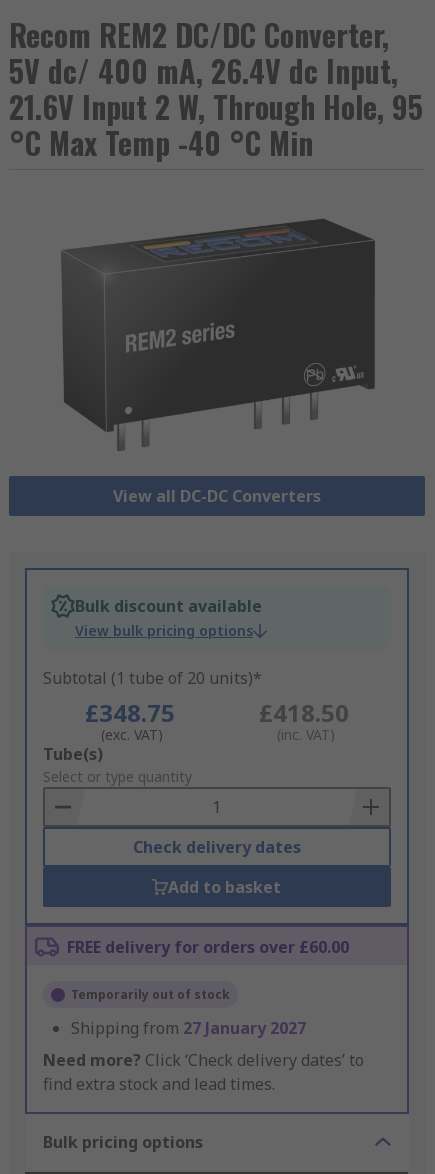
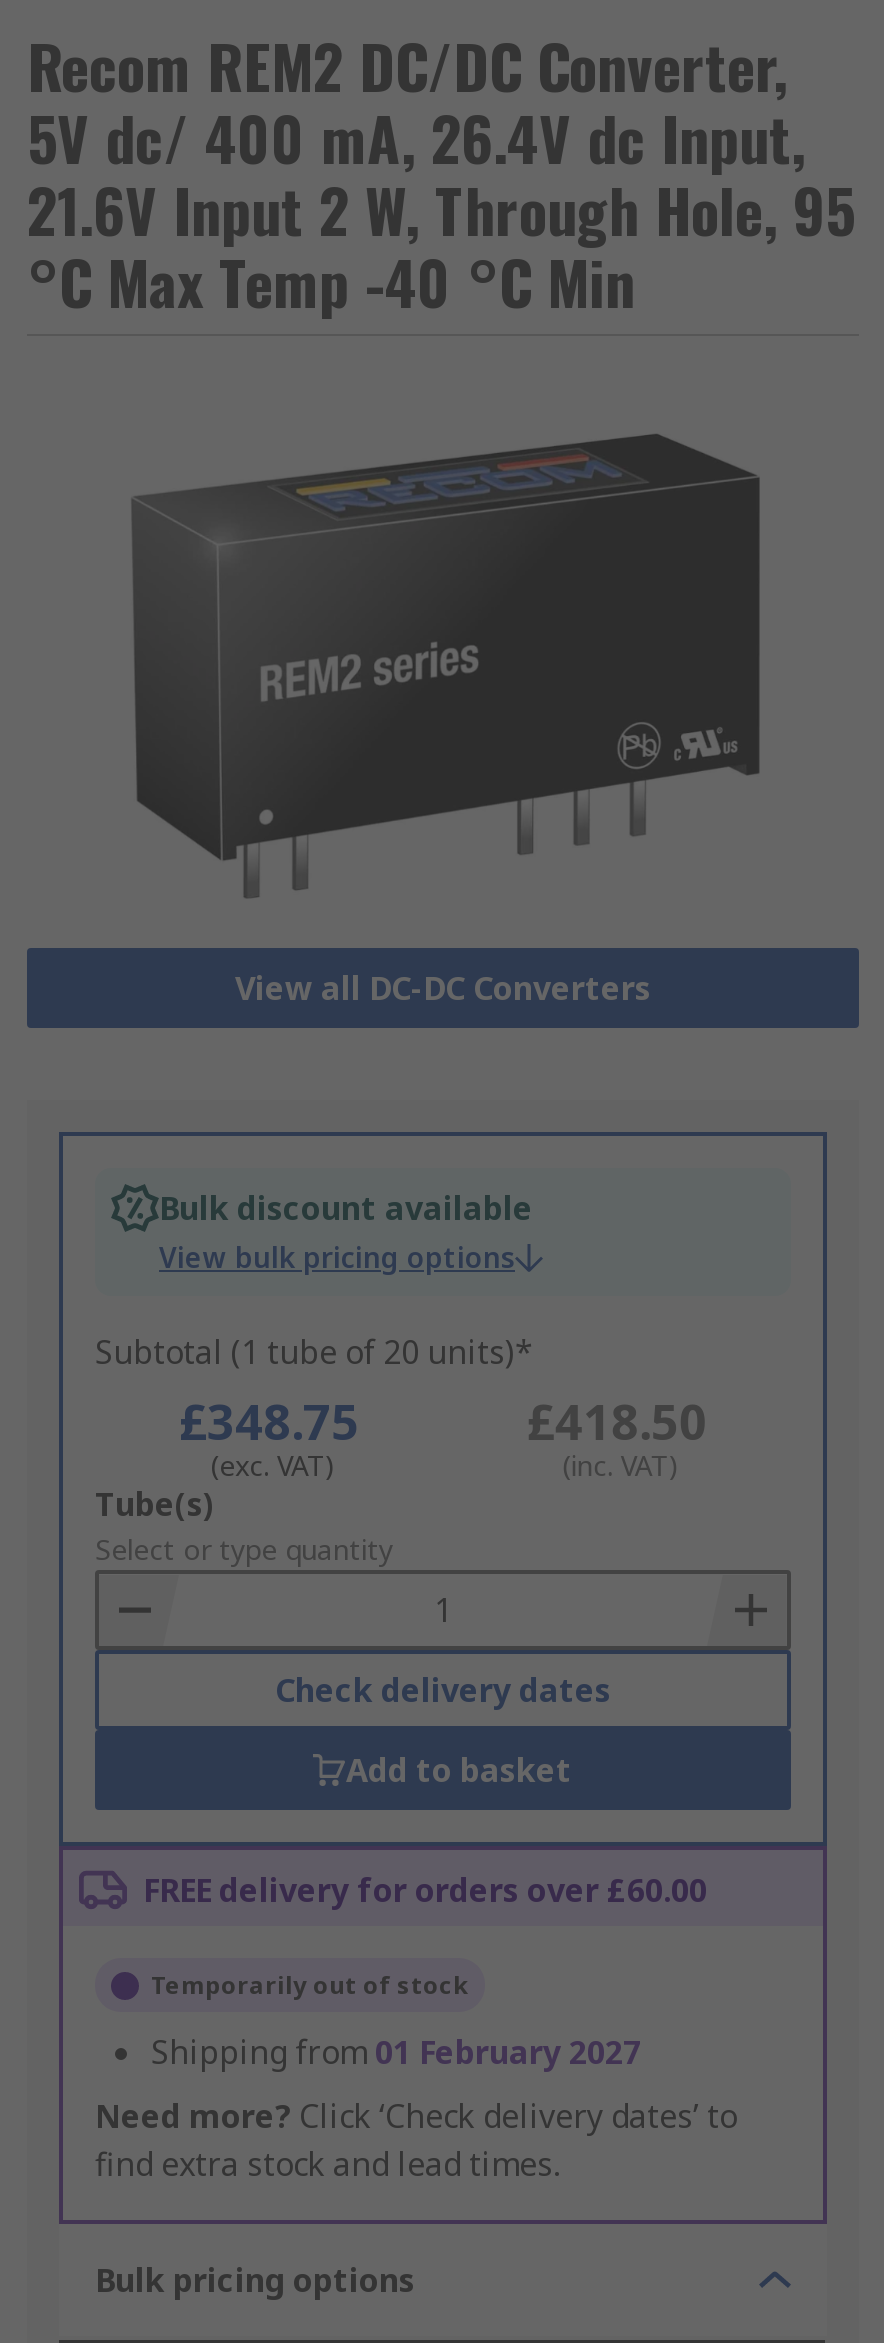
- Shipping from 27 January 2027
+ Shipping from 01 February 2027
